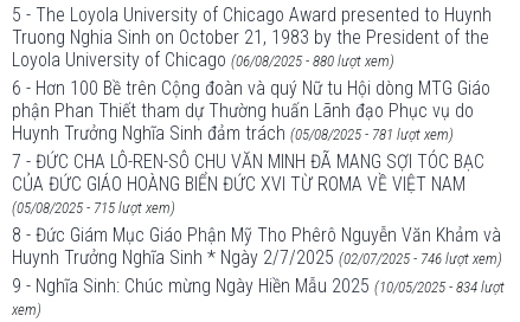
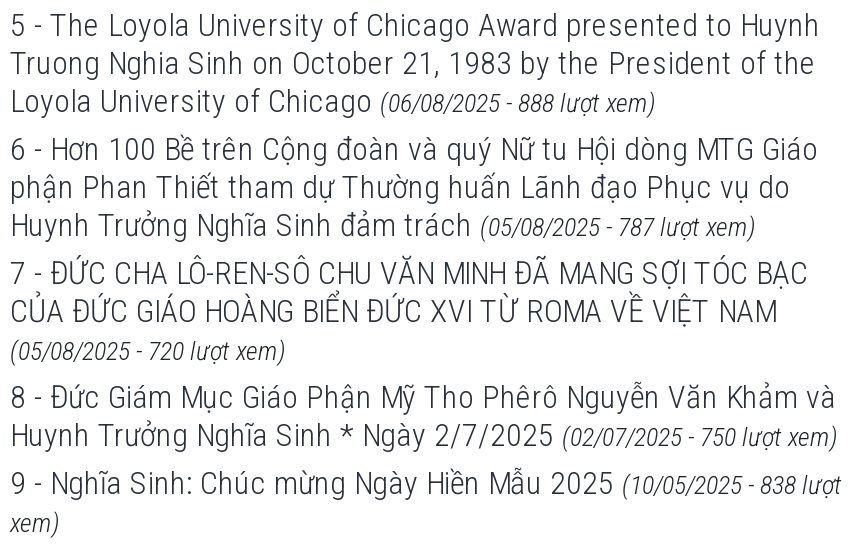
- Loyola University of Chicago (06/08/2025 - 880 lượt xem)
+ Loyola University of Chicago (06/08/2025 - 888 lượt xem)

- Huynh Trưởng Nghĩa Sinh đảm trách (05/08/2025 - 781 lượt xem)
+ Huynh Trưởng Nghĩa Sinh đảm trách (05/08/2025 - 787 lượt xem)

- (05/08/2025 - 715 lượt xem)
+ (05/08/2025 - 720 lượt xem)

- Huynh Trưởng Nghĩa Sinh * Ngày 2/7/2025 (02/07/2025 - 746 lượt xem)
+ Huynh Trưởng Nghĩa Sinh * Ngày 2/7/2025 (02/07/2025 - 750 lượt xem)

- 9 - Nghĩa Sinh: Chúc mừng Ngày Hiền Mẫu 2025 (10/05/2025 - 834 lượt
+ 9 - Nghĩa Sinh: Chúc mừng Ngày Hiền Mẫu 2025 (10/05/2025 - 838 lượt
